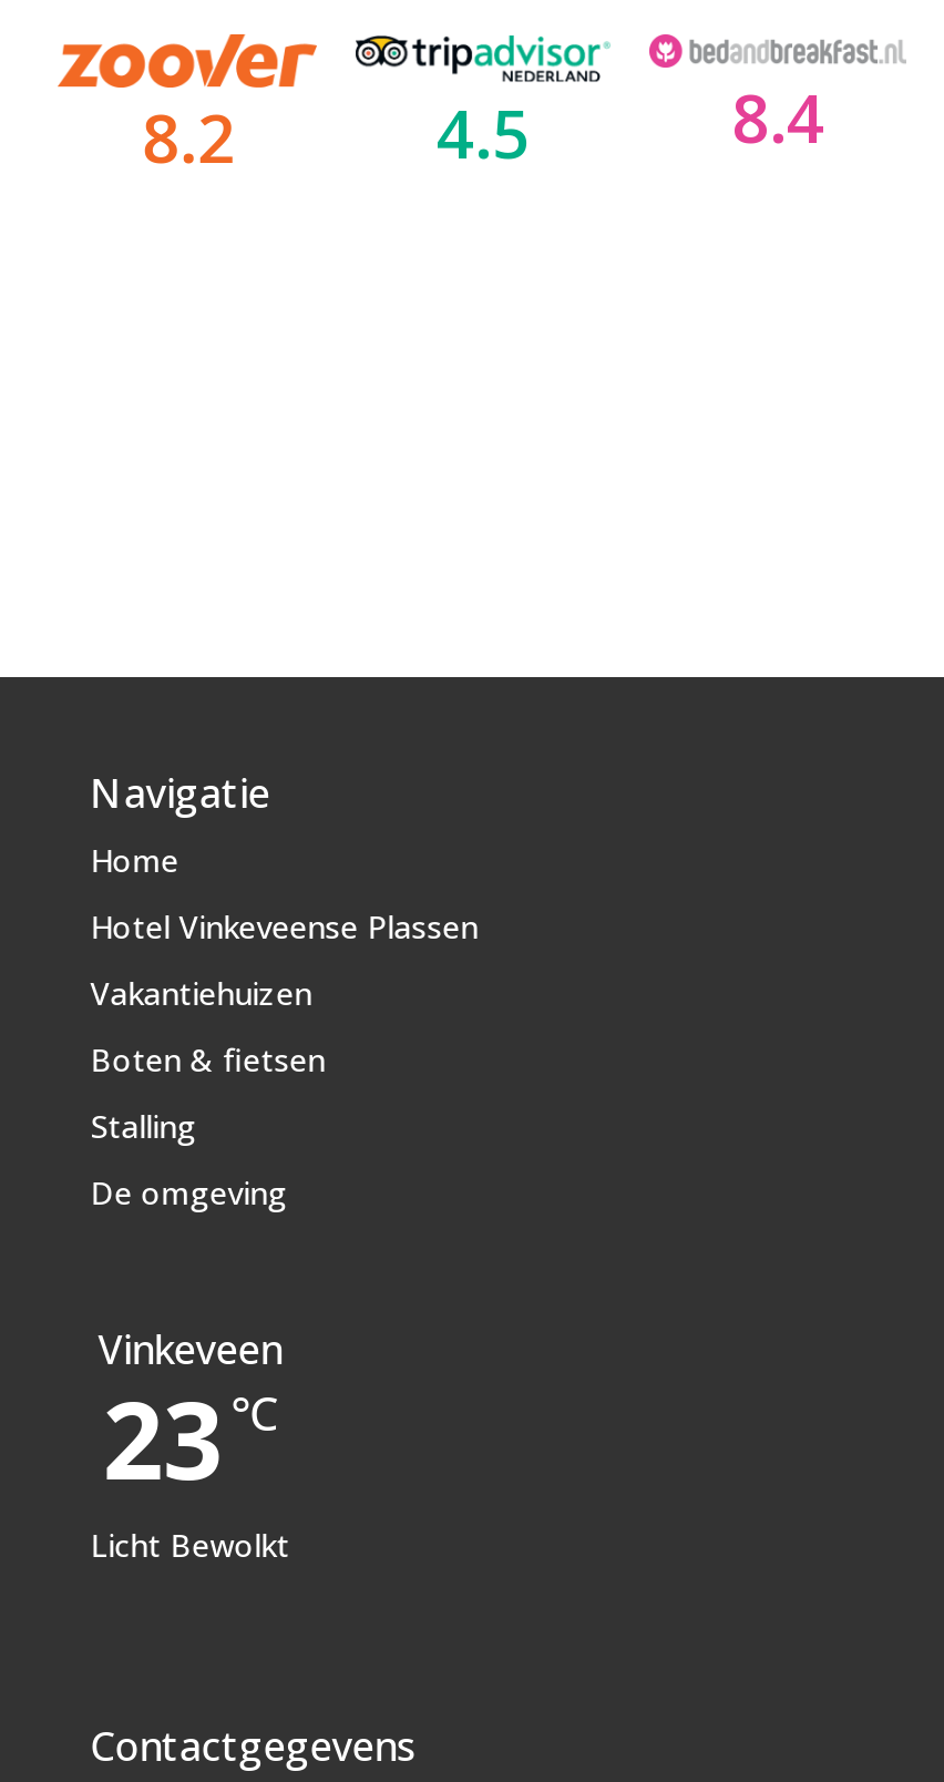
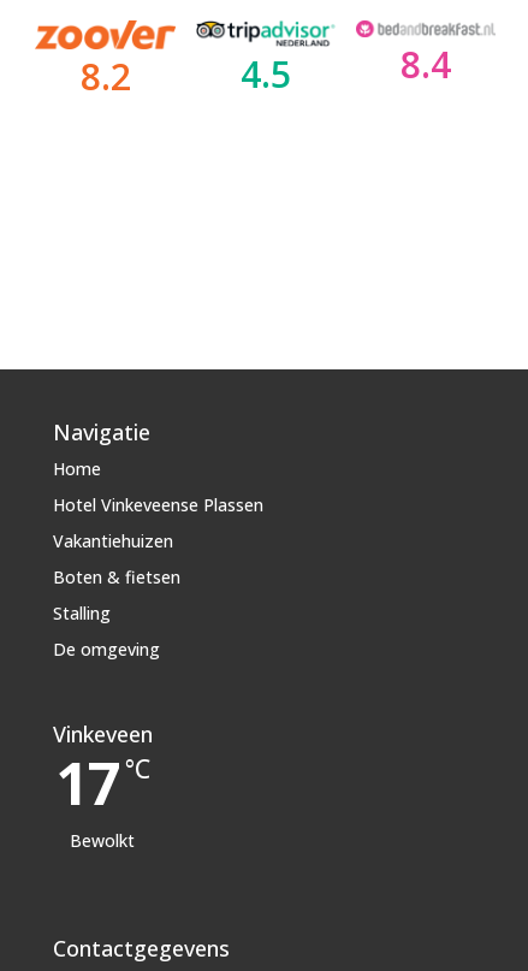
- 23 °C
- Licht Bewolkt
+ 17 °C
+ Bewolkt
